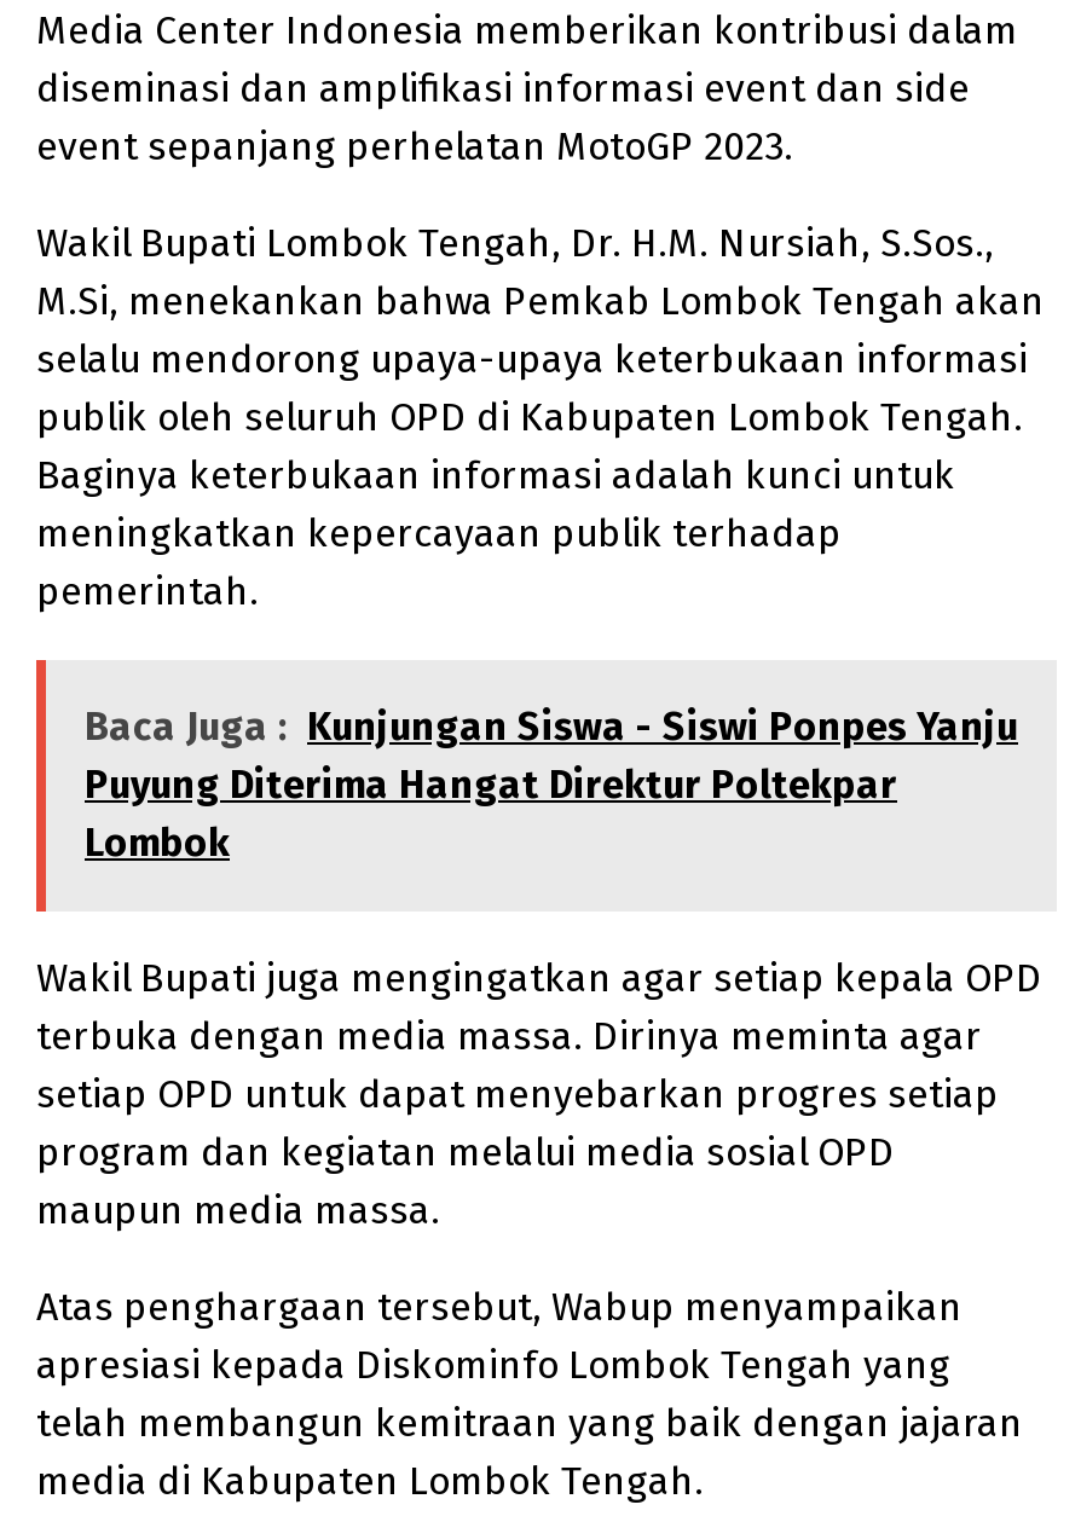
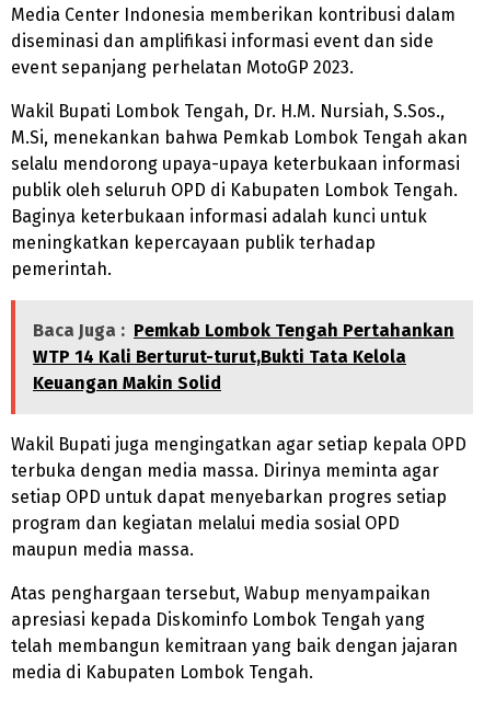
- Baca Juga : Kunjungan Siswa - Siswi Ponpes Yanju
- Puyung Diterima Hangat Direktur Poltekpar
- Lombok
+ Baca Juga : Pemkab Lombok Tengah Pertahankan
+ WTP 14 Kali Berturut-turut,Bukti Tata Kelola
+ Keuangan Makin Solid
